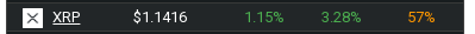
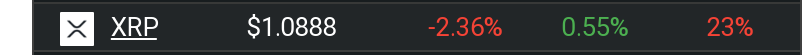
- $1.1416
+ $1.0888

- 1.15%
+ -2.36%

- 3.28%
+ 0.55%

- 57%
+ 23%
